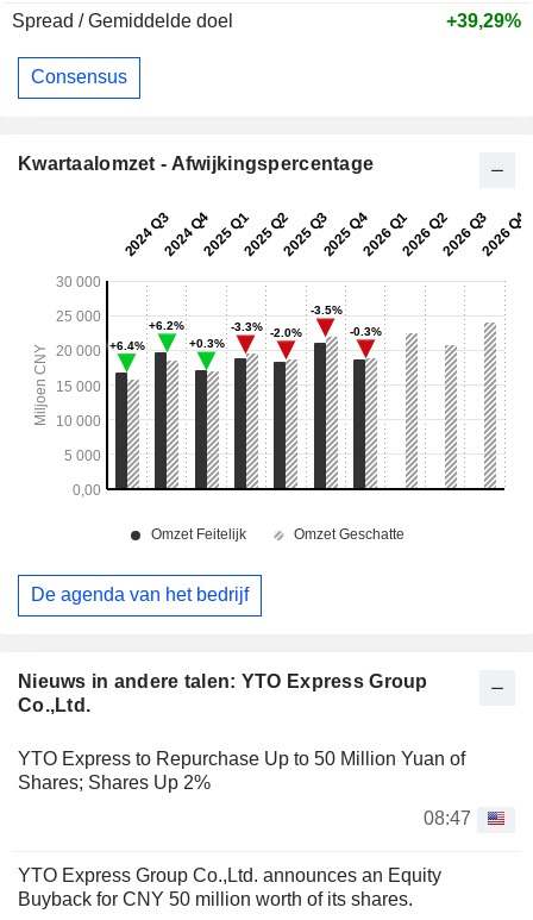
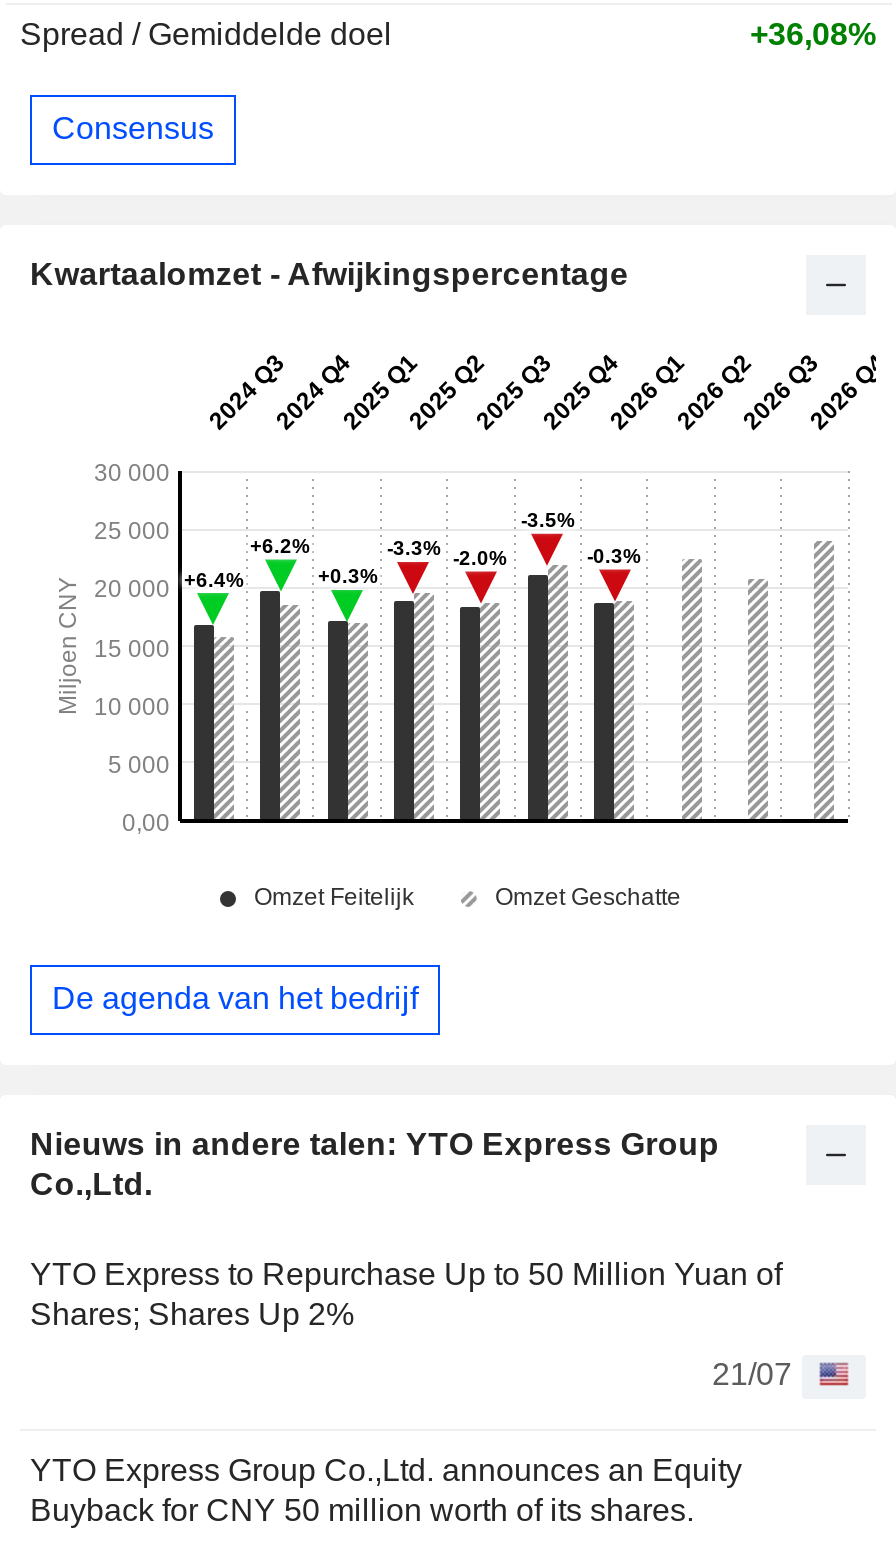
- +39,29%
+ +36,08%

- 08:47
+ 21/07
